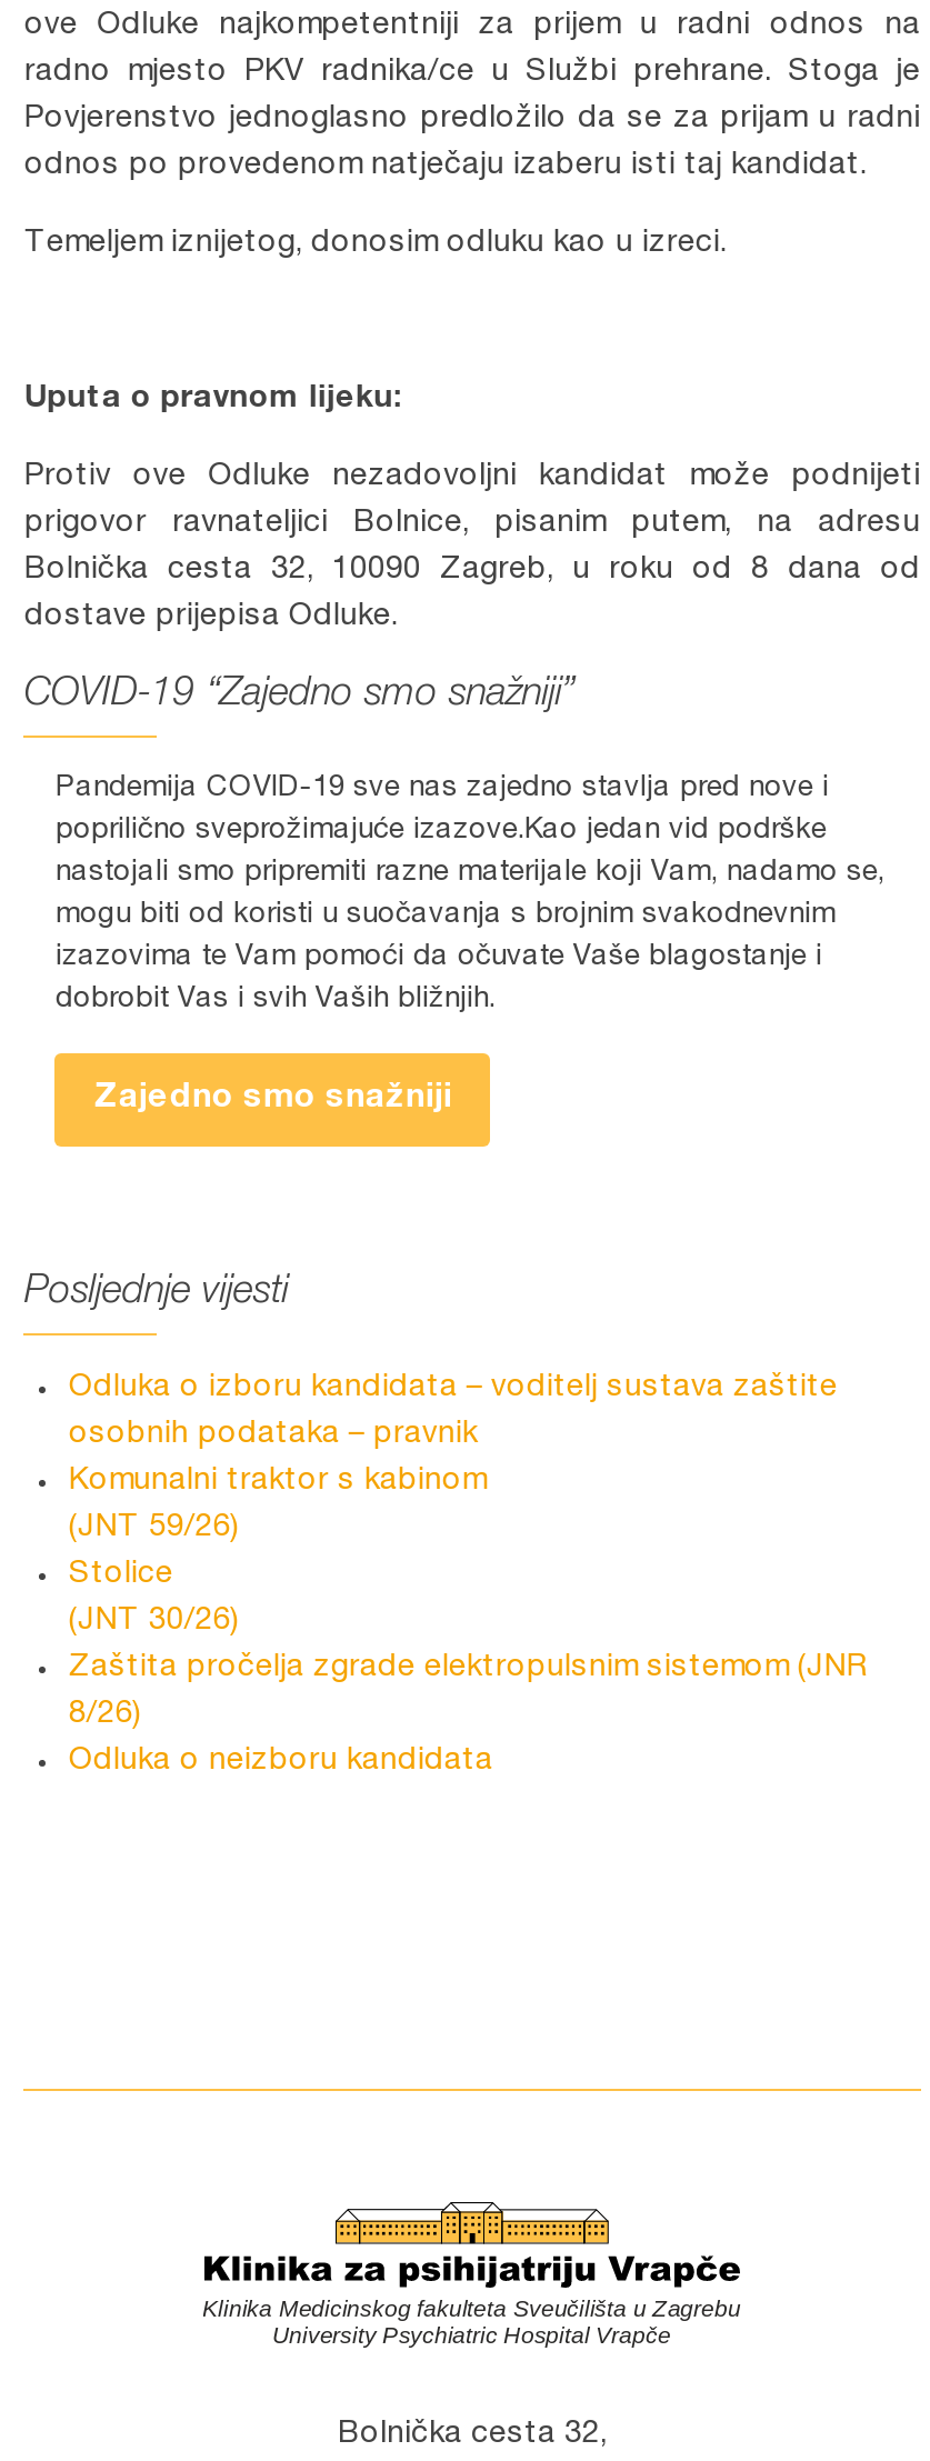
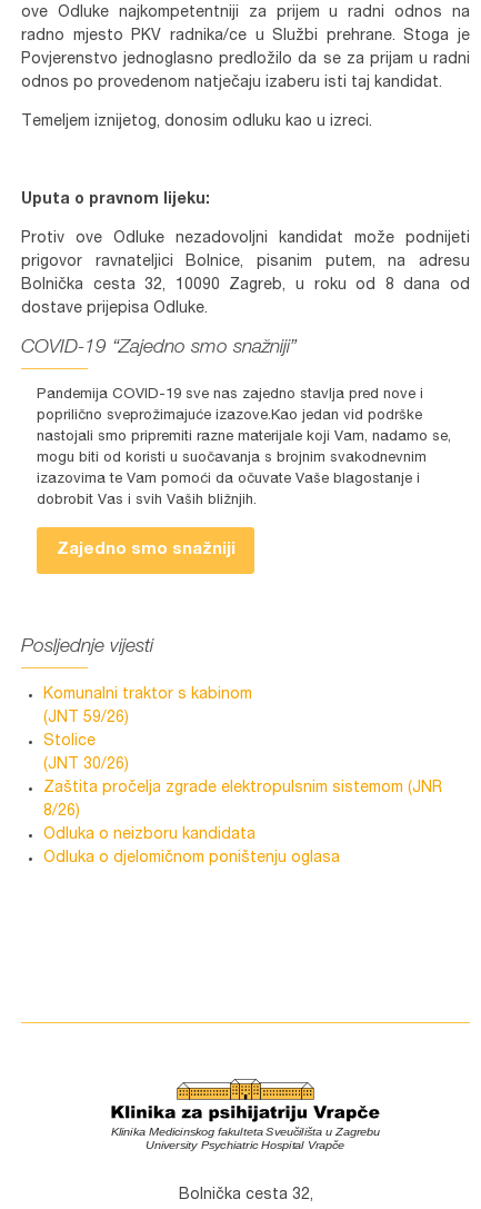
- Odluka o izboru kandidata – voditelj sustava zaštite
- osobnih podataka – pravnik

moved up: Komunalni traktor s kabinom | (JNT 59/26) | Stolice | (JNT 30/26) | Zaštita pročelja zgrade elektropulsnim sistemom (JNR | 8/26) | Odluka o neizboru kandidata

+ Odluka o djelomičnom poništenju oglasa
